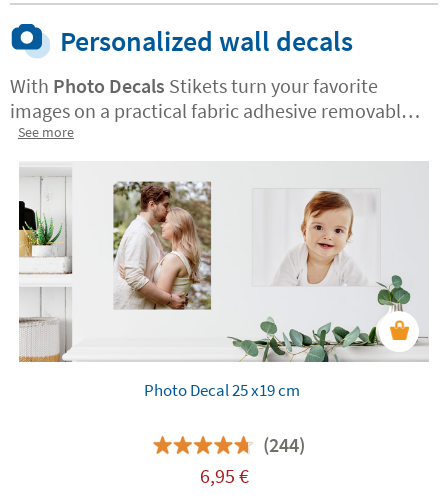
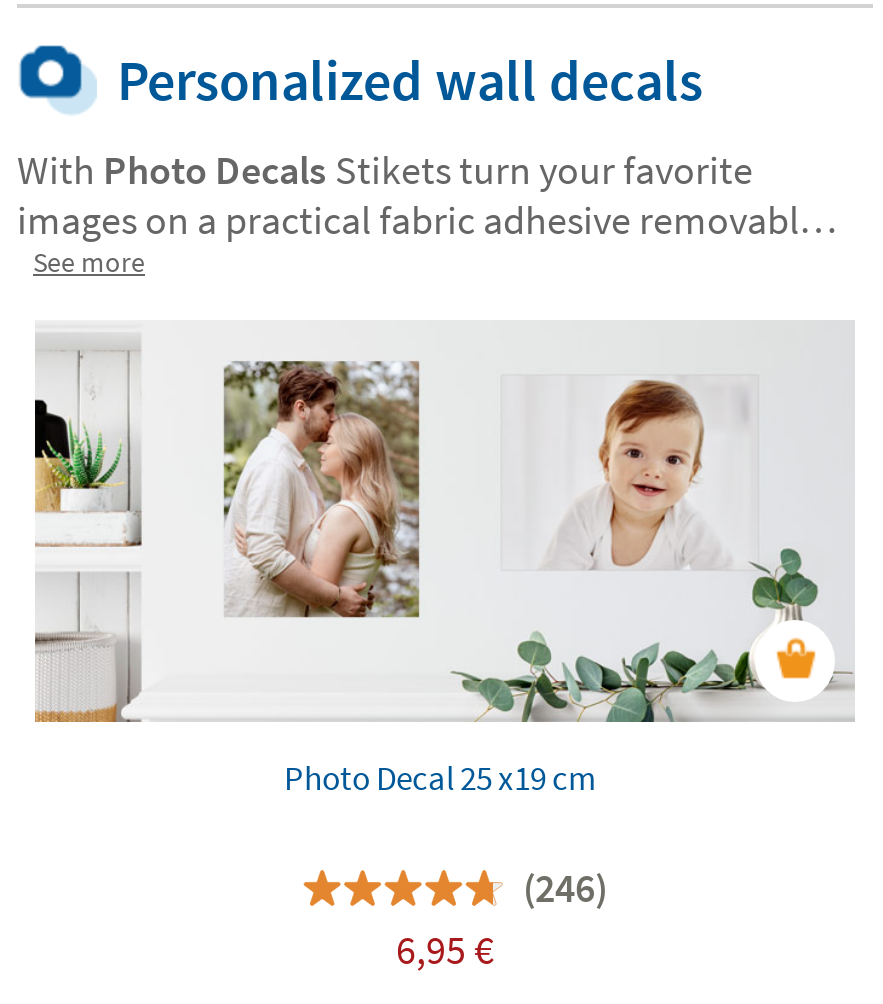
- (244)
+ (246)
